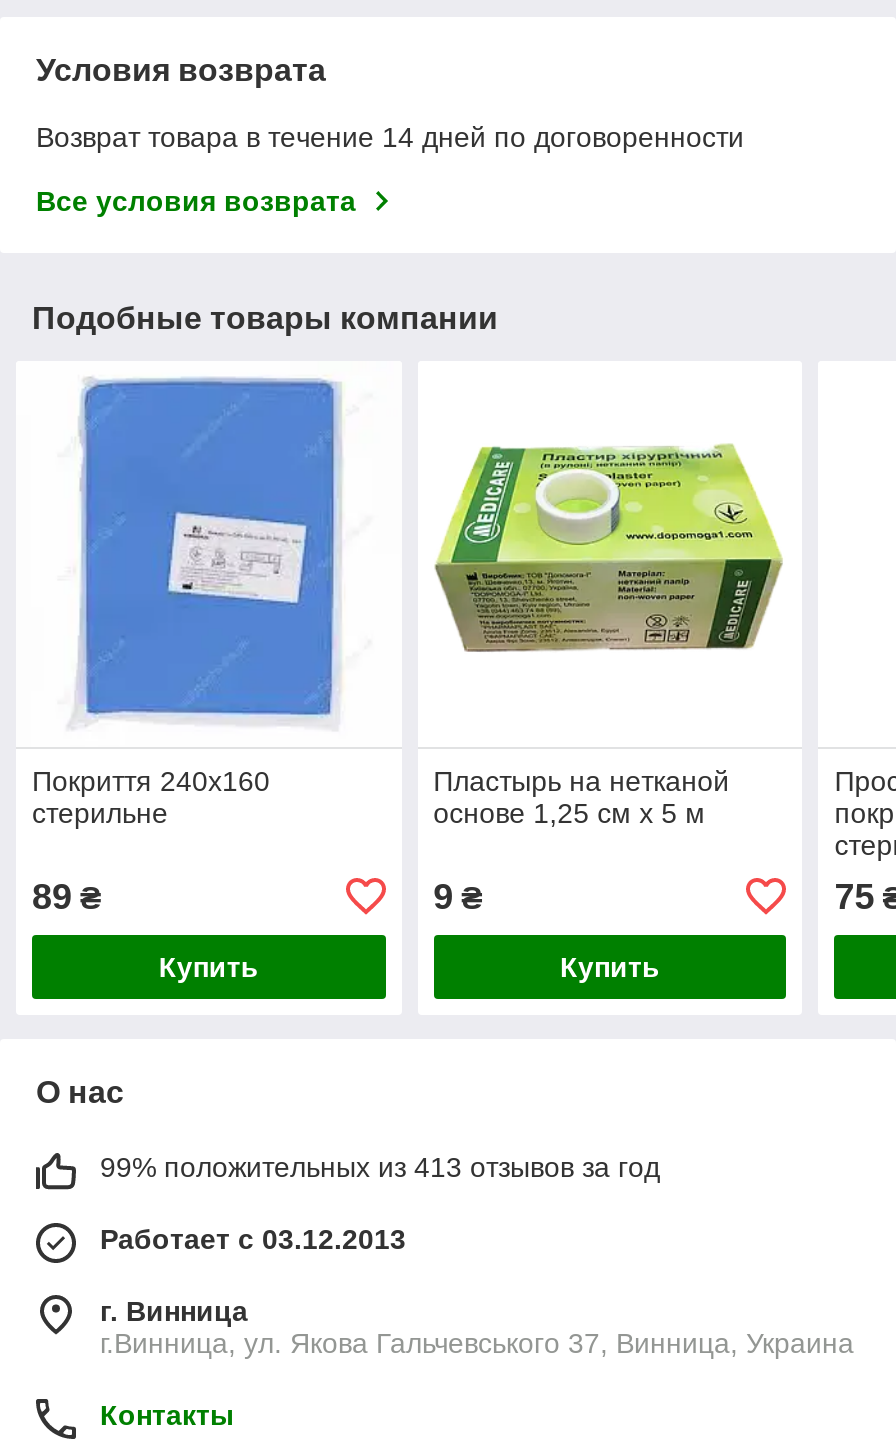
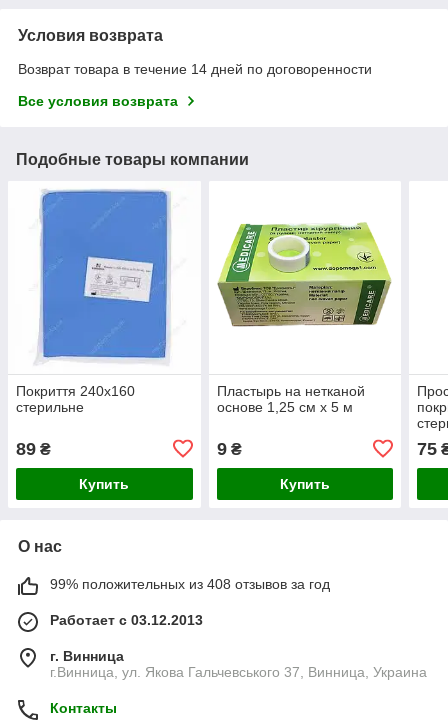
- 99% положительных из 413 отзывов за год
+ 99% положительных из 408 отзывов за год
